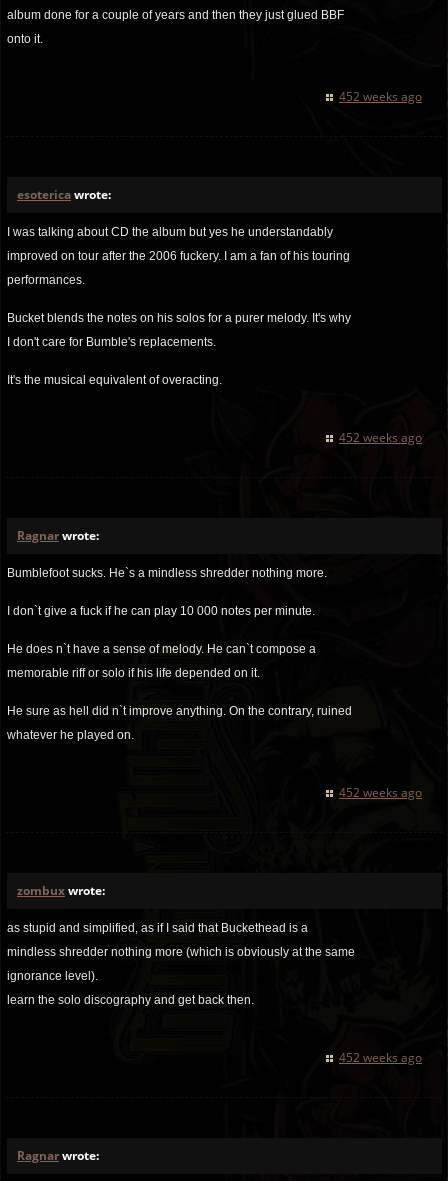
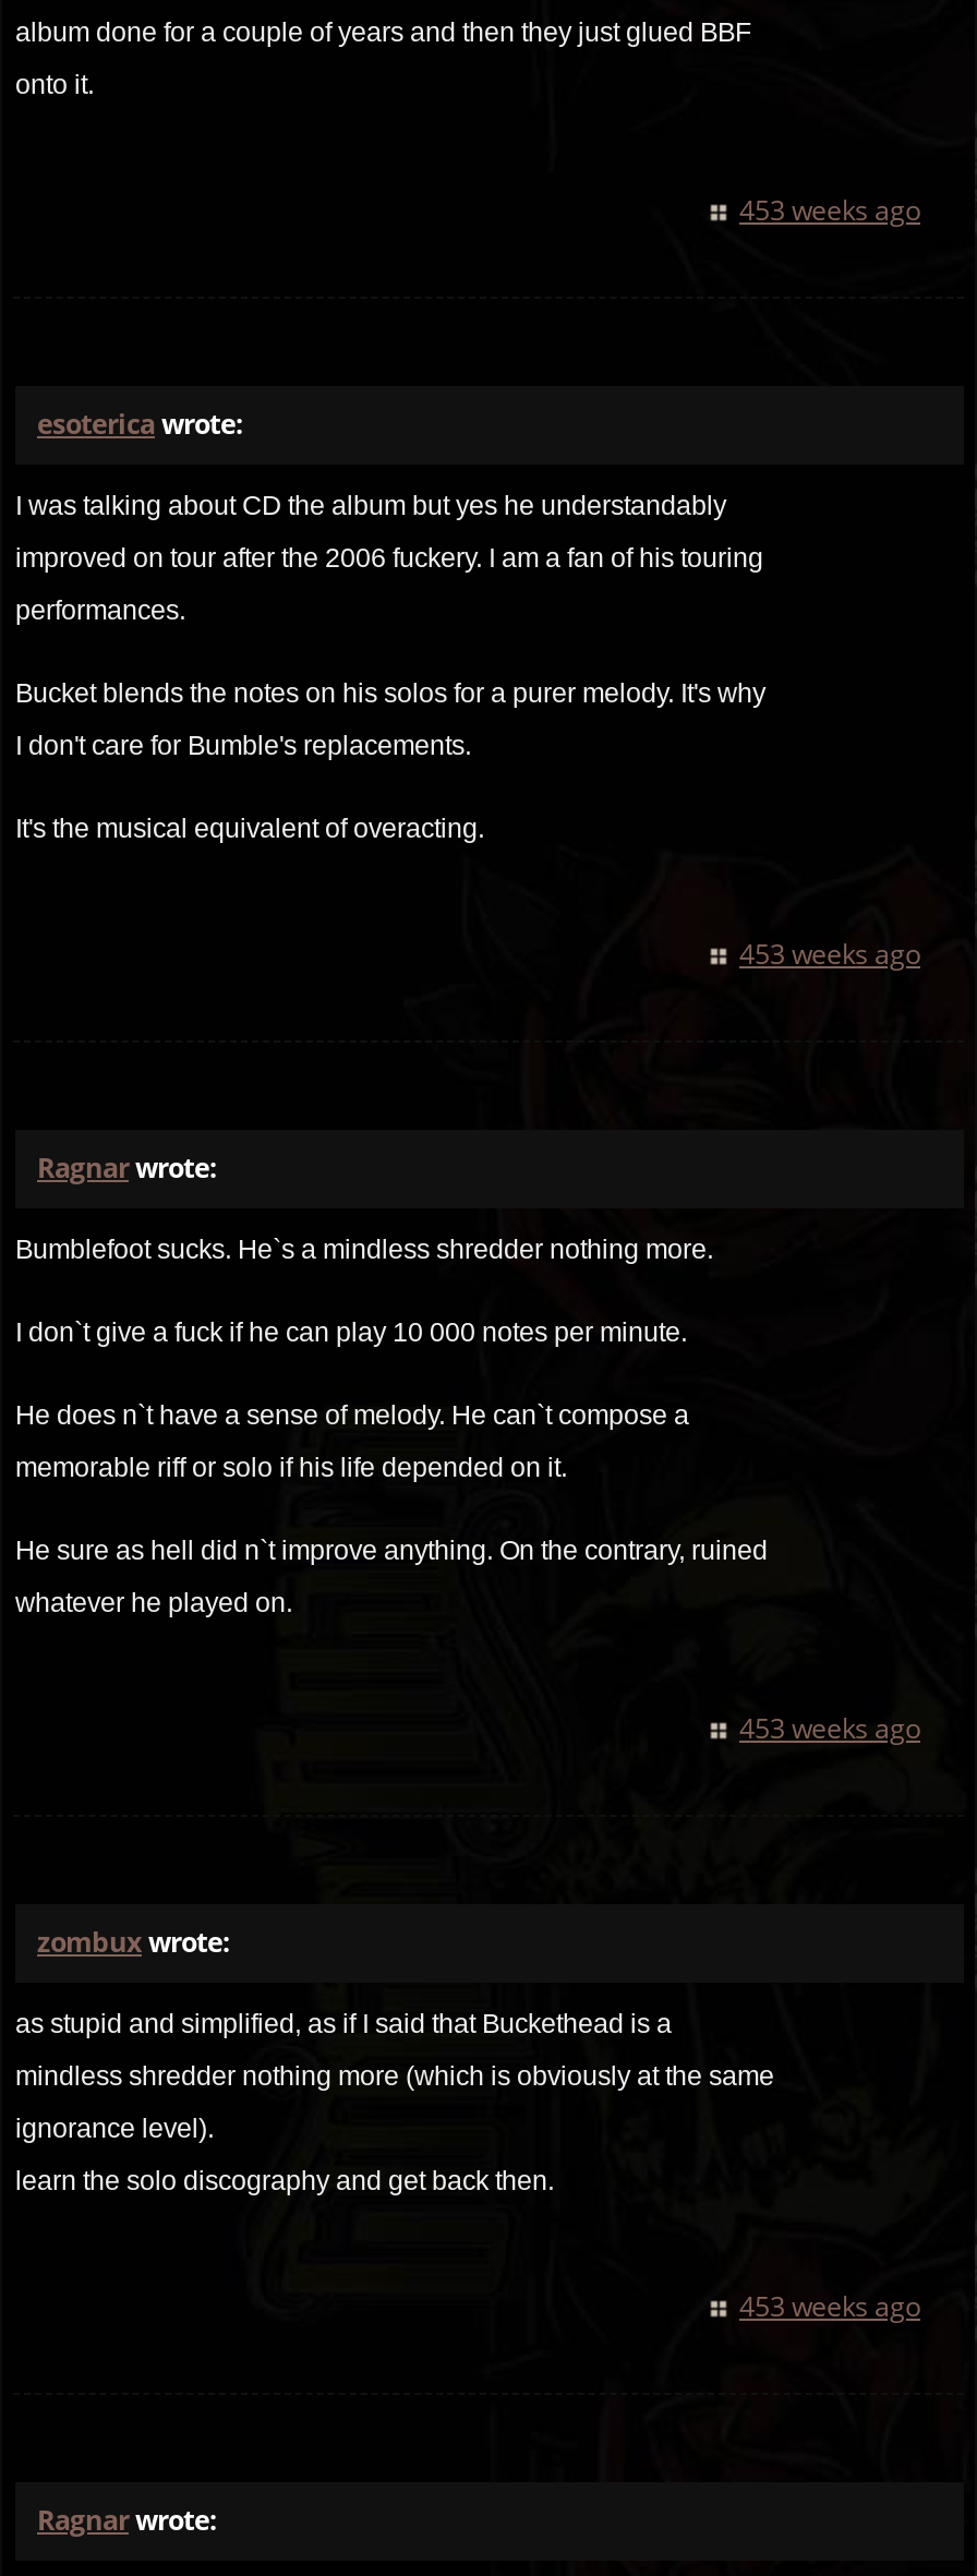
- 452 weeks ago
+ 453 weeks ago

- 452 weeks ago
+ 453 weeks ago

- 452 weeks ago
+ 453 weeks ago

- 452 weeks ago
+ 453 weeks ago
